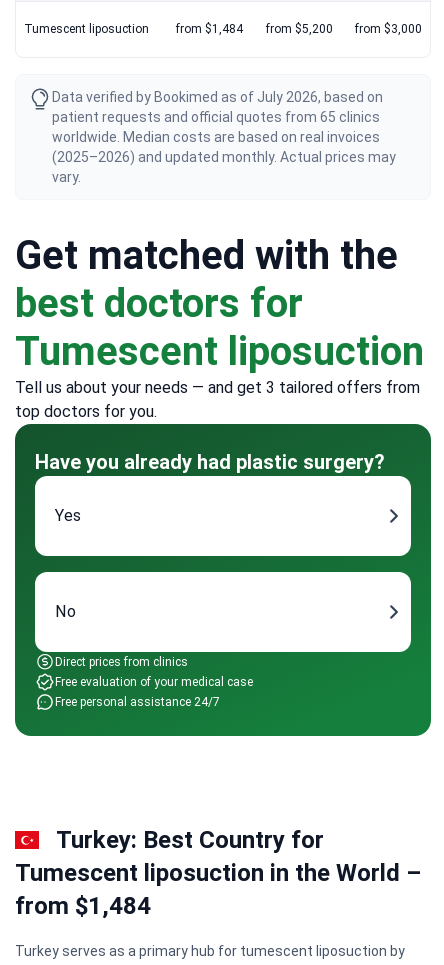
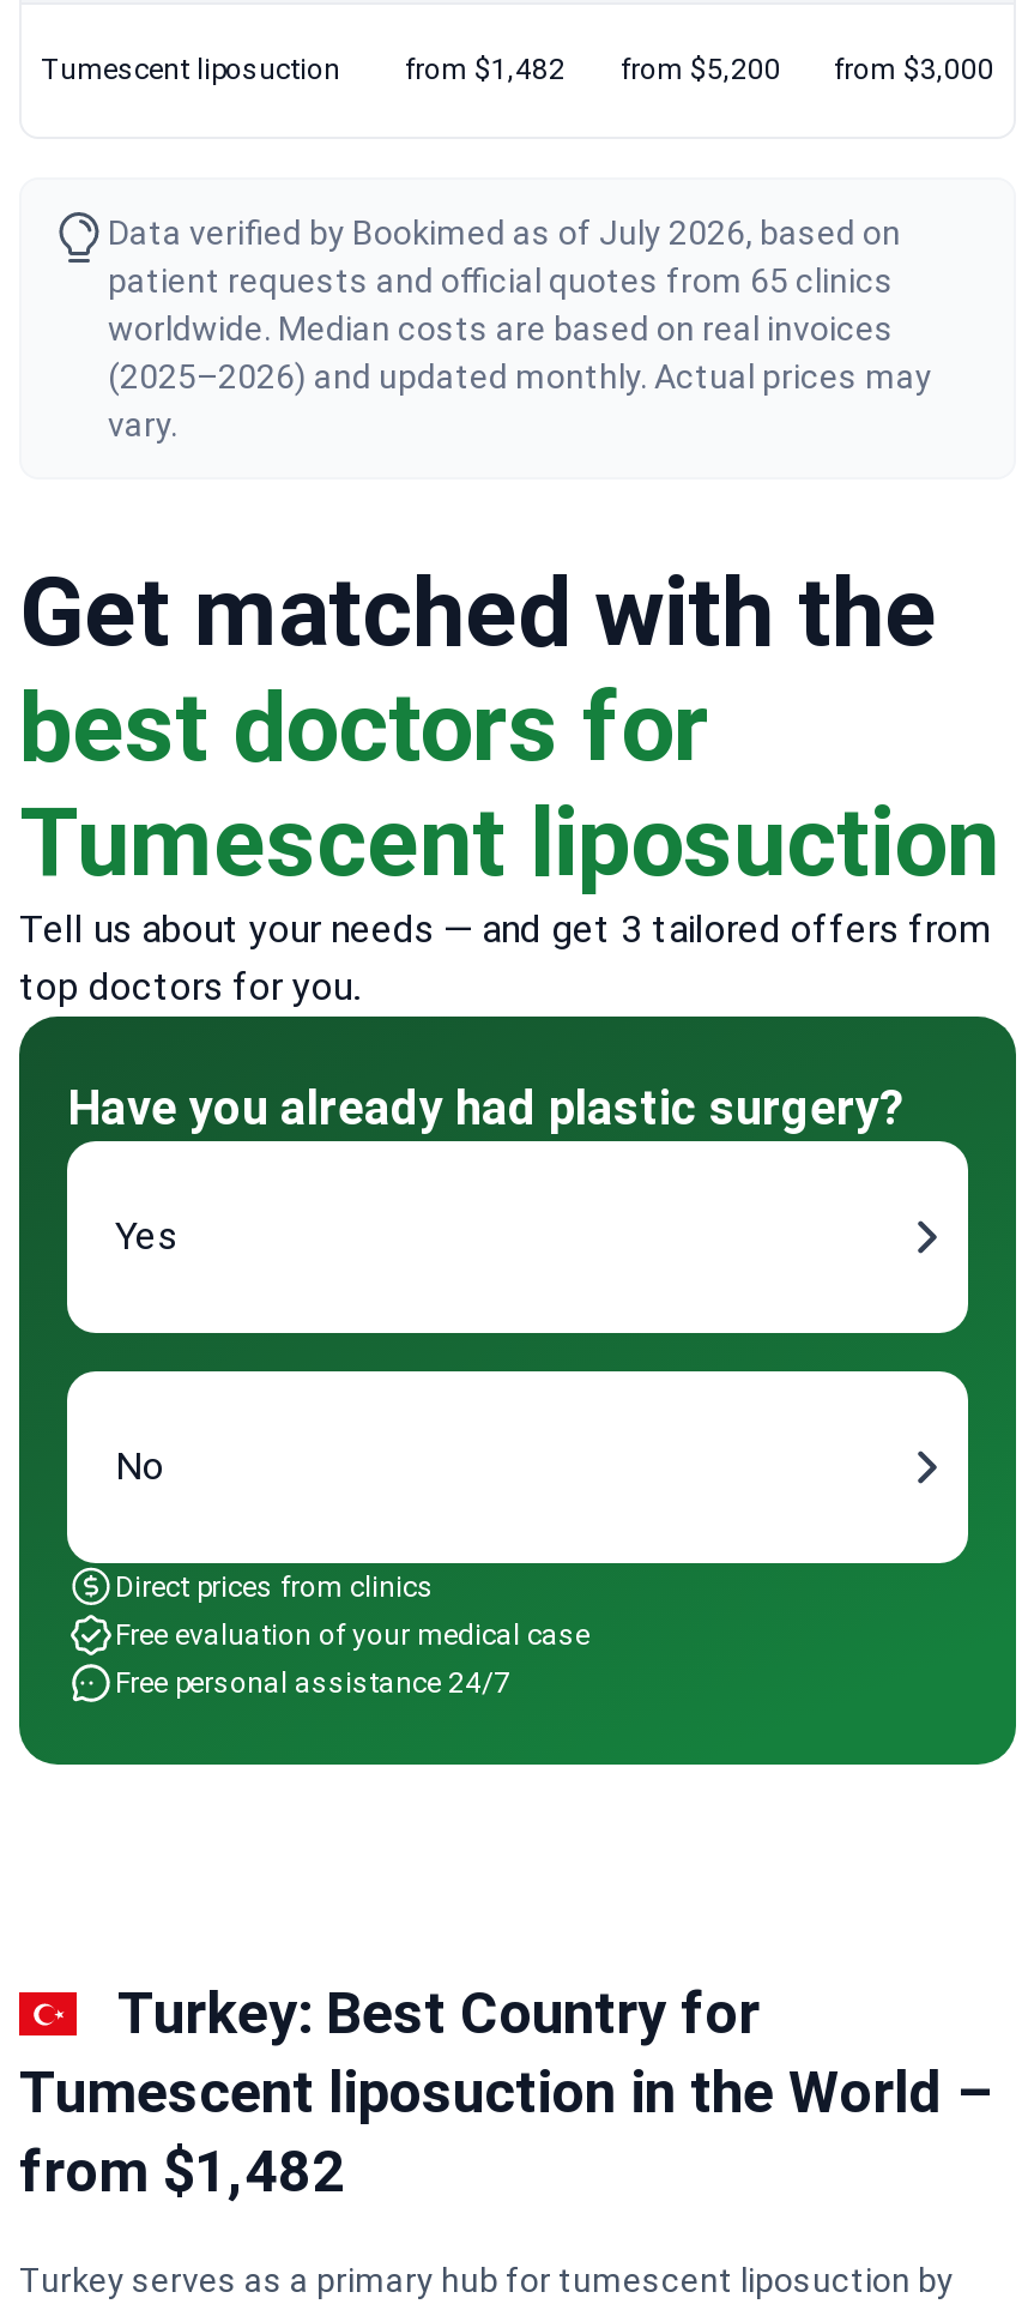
- Tumescent liposuction from $1,484 from $5,200 from $3,000
+ Tumescent liposuction from $1,482 from $5,200 from $3,000

- from $1,484
+ from $1,482
